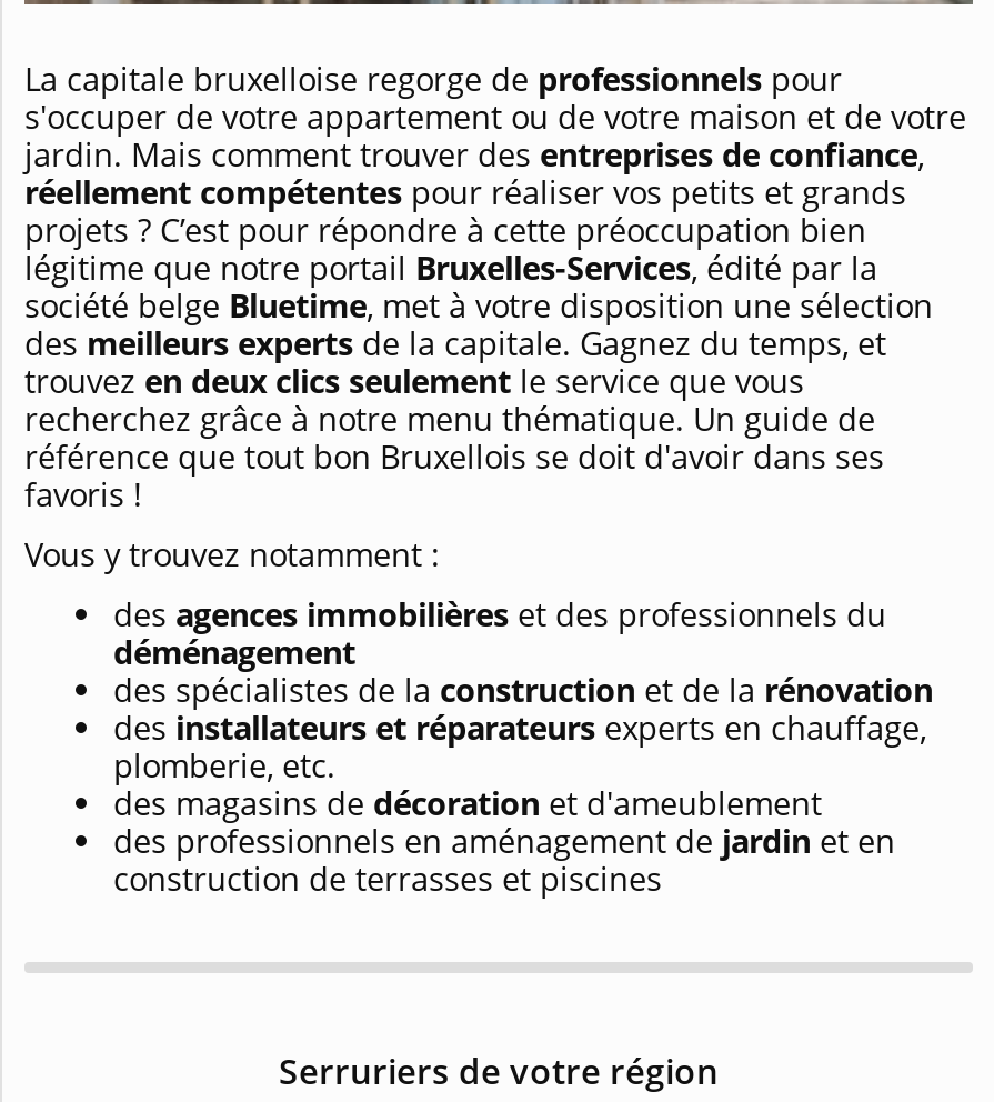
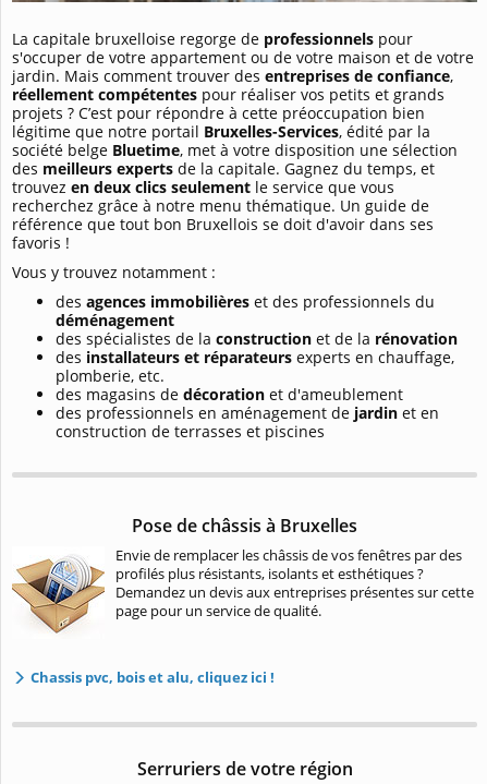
+ [image]
+ Pose de châssis à Bruxelles
+ Envie de remplacer les châssis de vos fenêtres par des
+ profilés plus résistants, isolants et esthétiques ?
+ Demandez un devis aux entreprises présentes sur cette
+ page pour un service de qualité.
+ Chassis pvc, bois et alu, cliquez ici !
